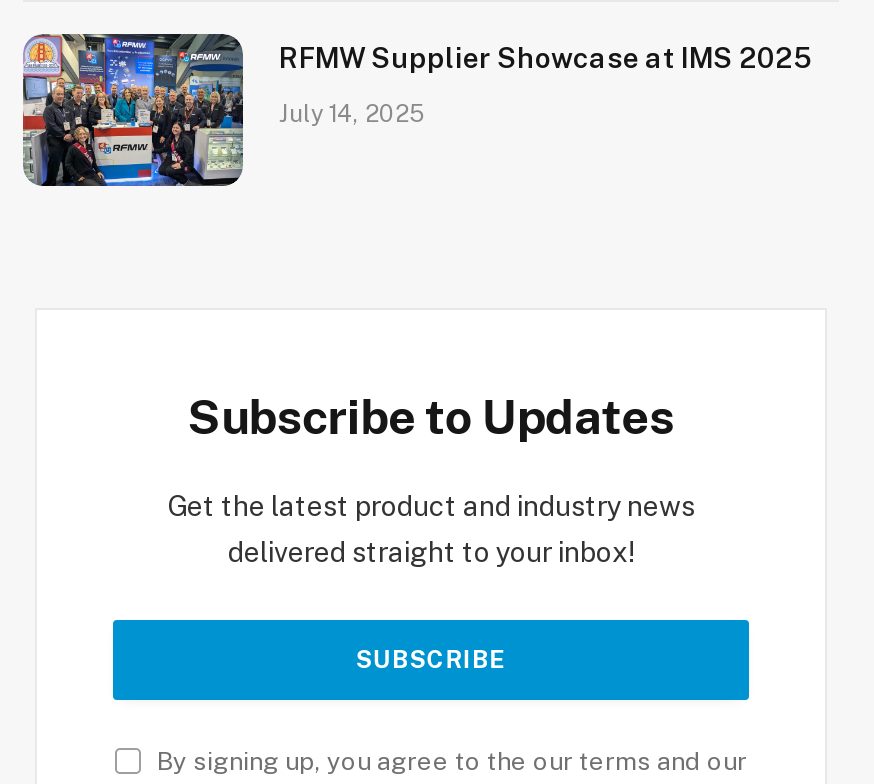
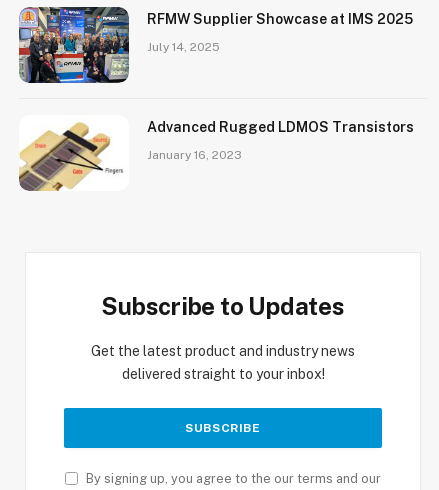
+ [image]
+ Advanced Rugged LDMOS Transistors
+ January 16, 2023
